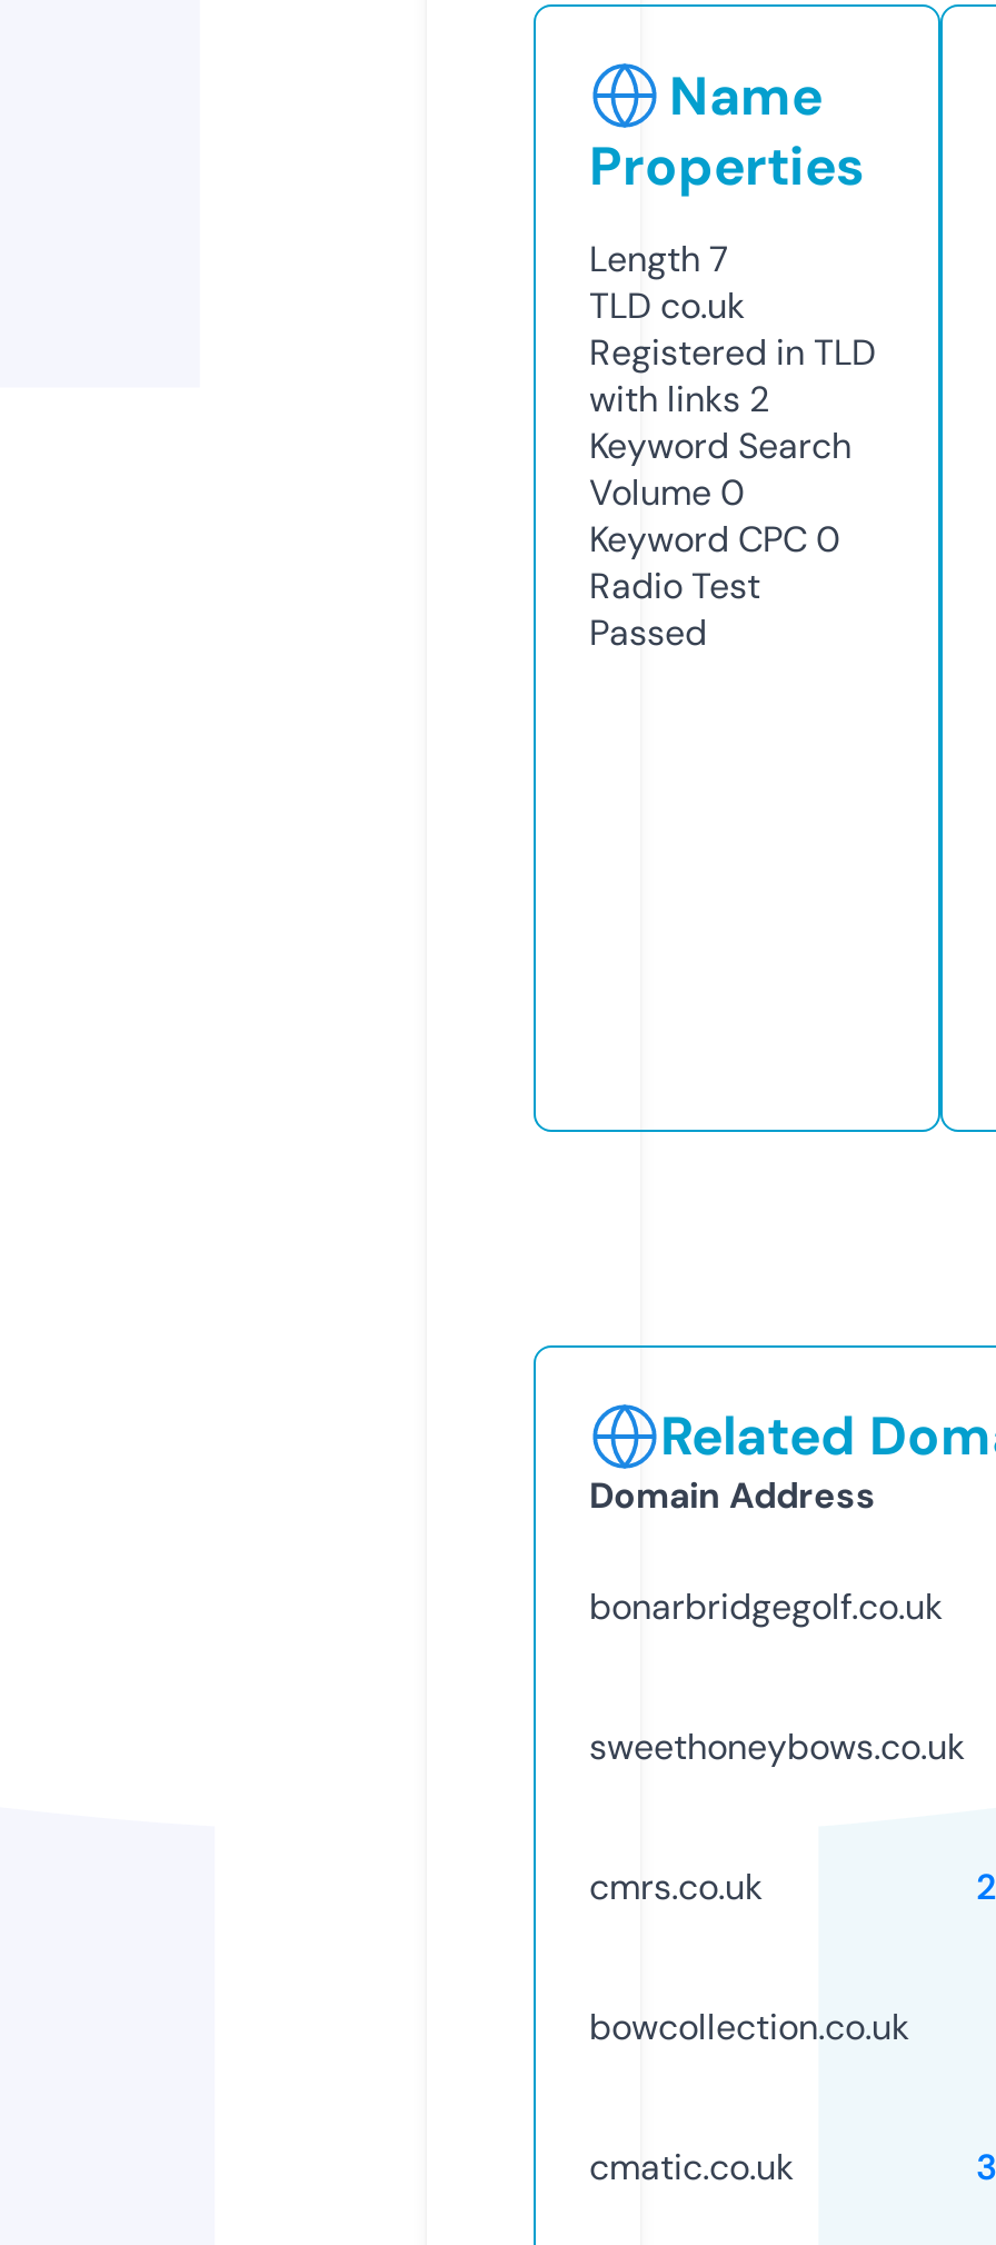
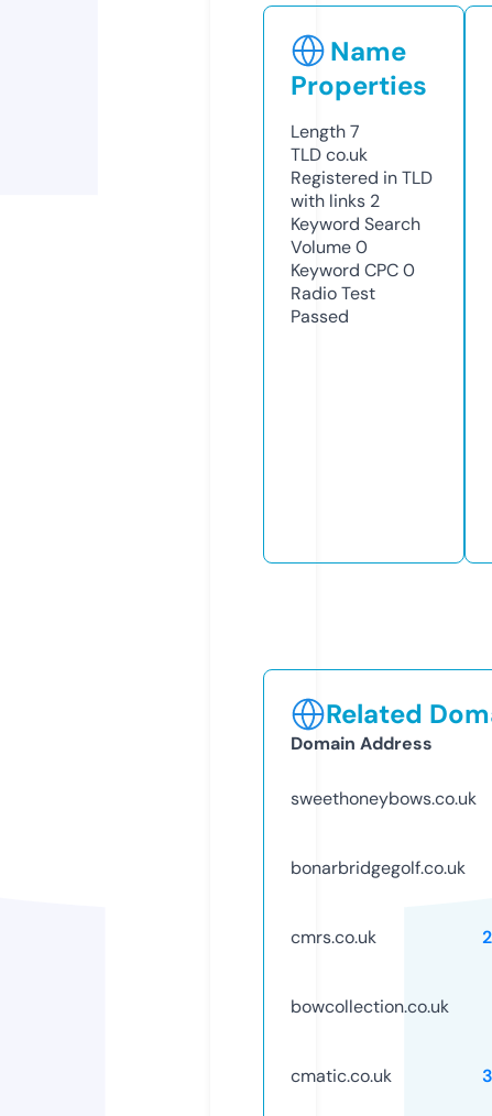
moved down: bonarbridgegolf.co.uk

moved up: sweethoneybows.co.uk
